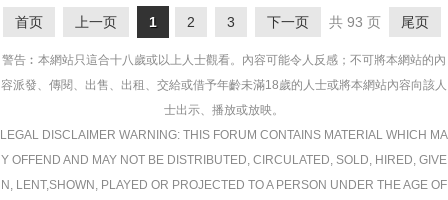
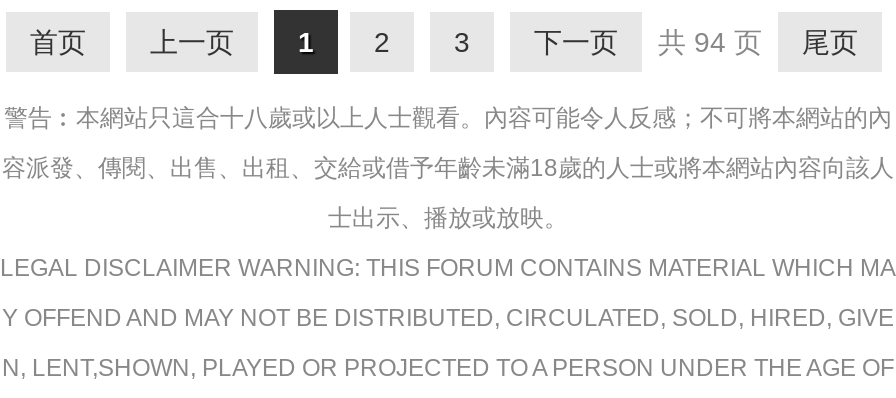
- 首页 上一页 1 2 3 下一页 共 93 页 尾页
+ 首页 上一页 1 2 3 下一页 共 94 页 尾页
